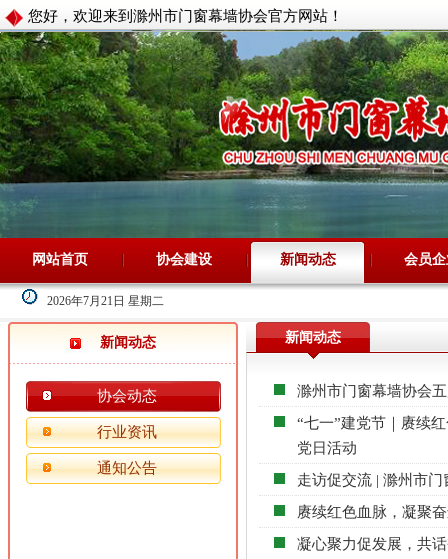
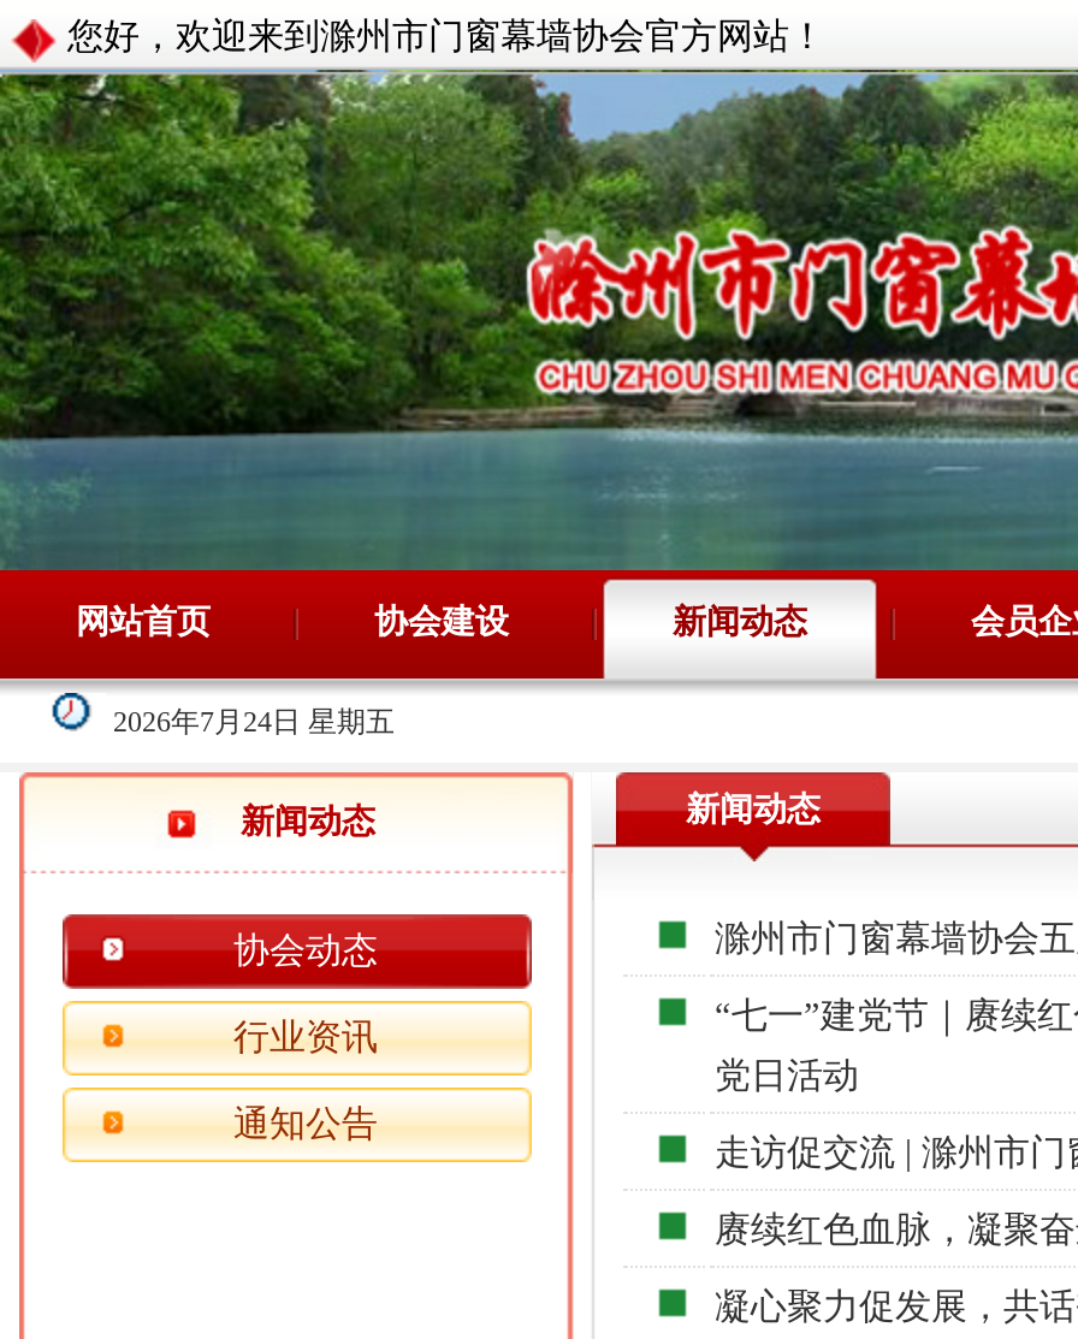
- 2026年7月21日 星期二
+ 2026年7月24日 星期五
